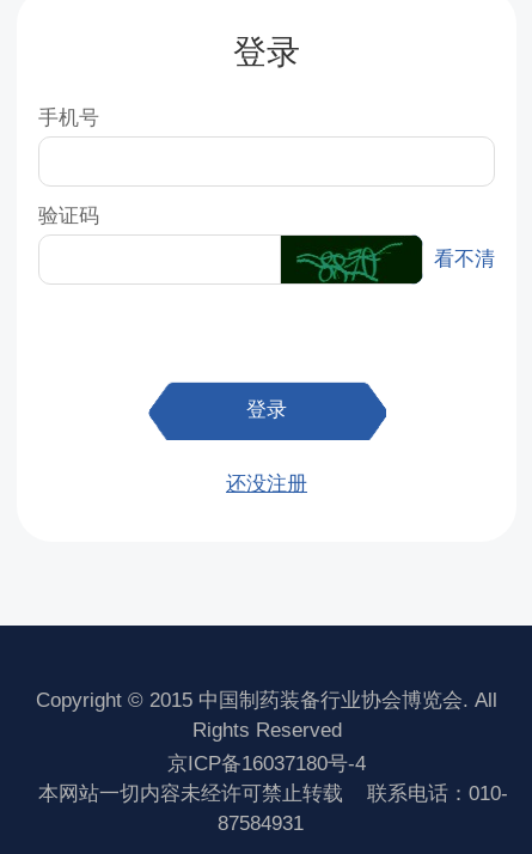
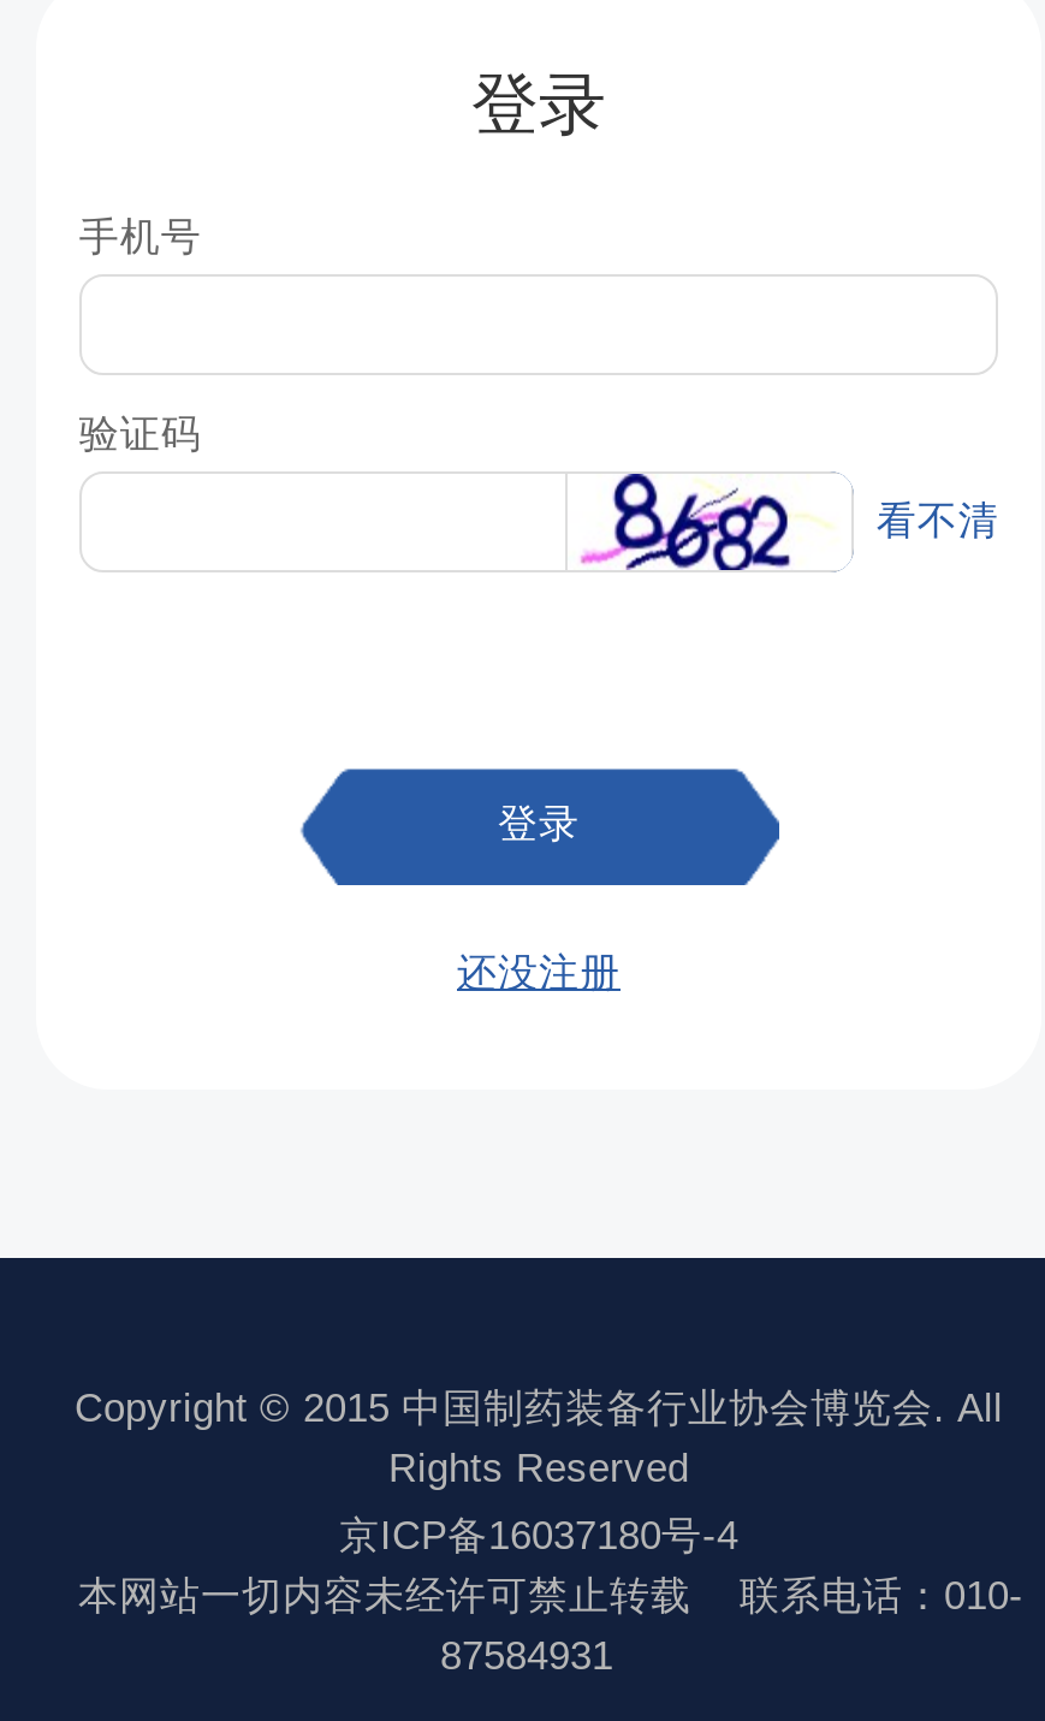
- [image]
+ [image]
